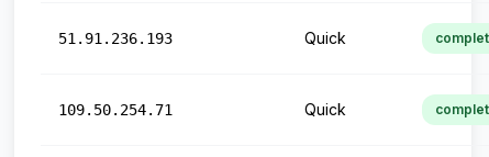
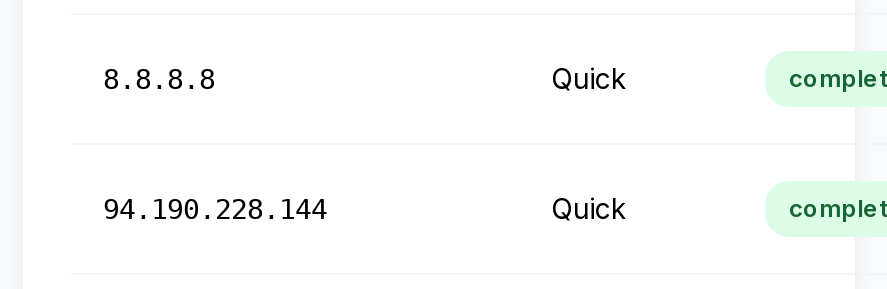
- 51.91.236.193
+ 8.8.8.8

- 109.50.254.71
+ 94.190.228.144
